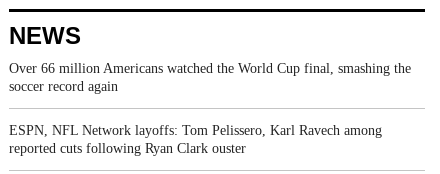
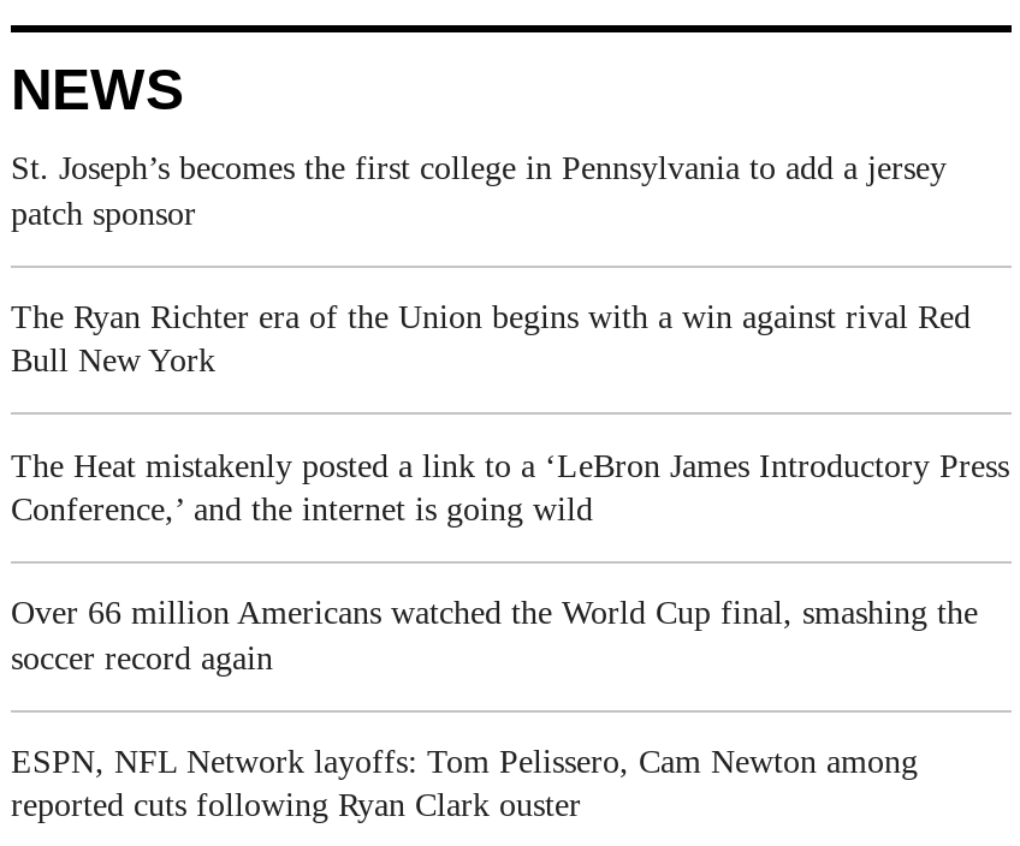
+ St. Joseph’s becomes the first college in Pennsylvania to add a jersey
+ patch sponsor
+ The Ryan Richter era of the Union begins with a win against rival Red
+ Bull New York
+ The Heat mistakenly posted a link to a ‘LeBron James Introductory Press
+ Conference,’ and the internet is going wild

- ESPN, NFL Network layoffs: Tom Pelissero, Karl Ravech among
+ ESPN, NFL Network layoffs: Tom Pelissero, Cam Newton among
